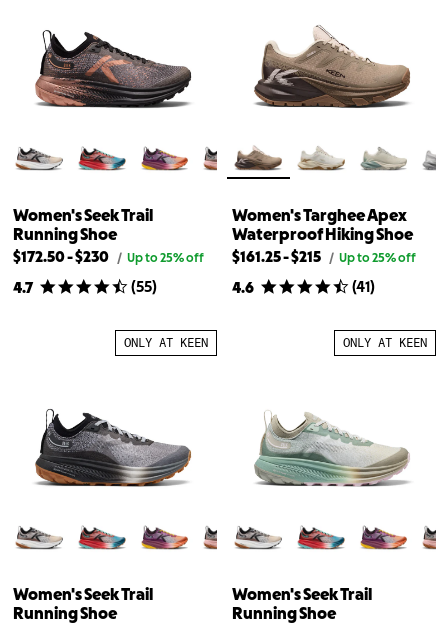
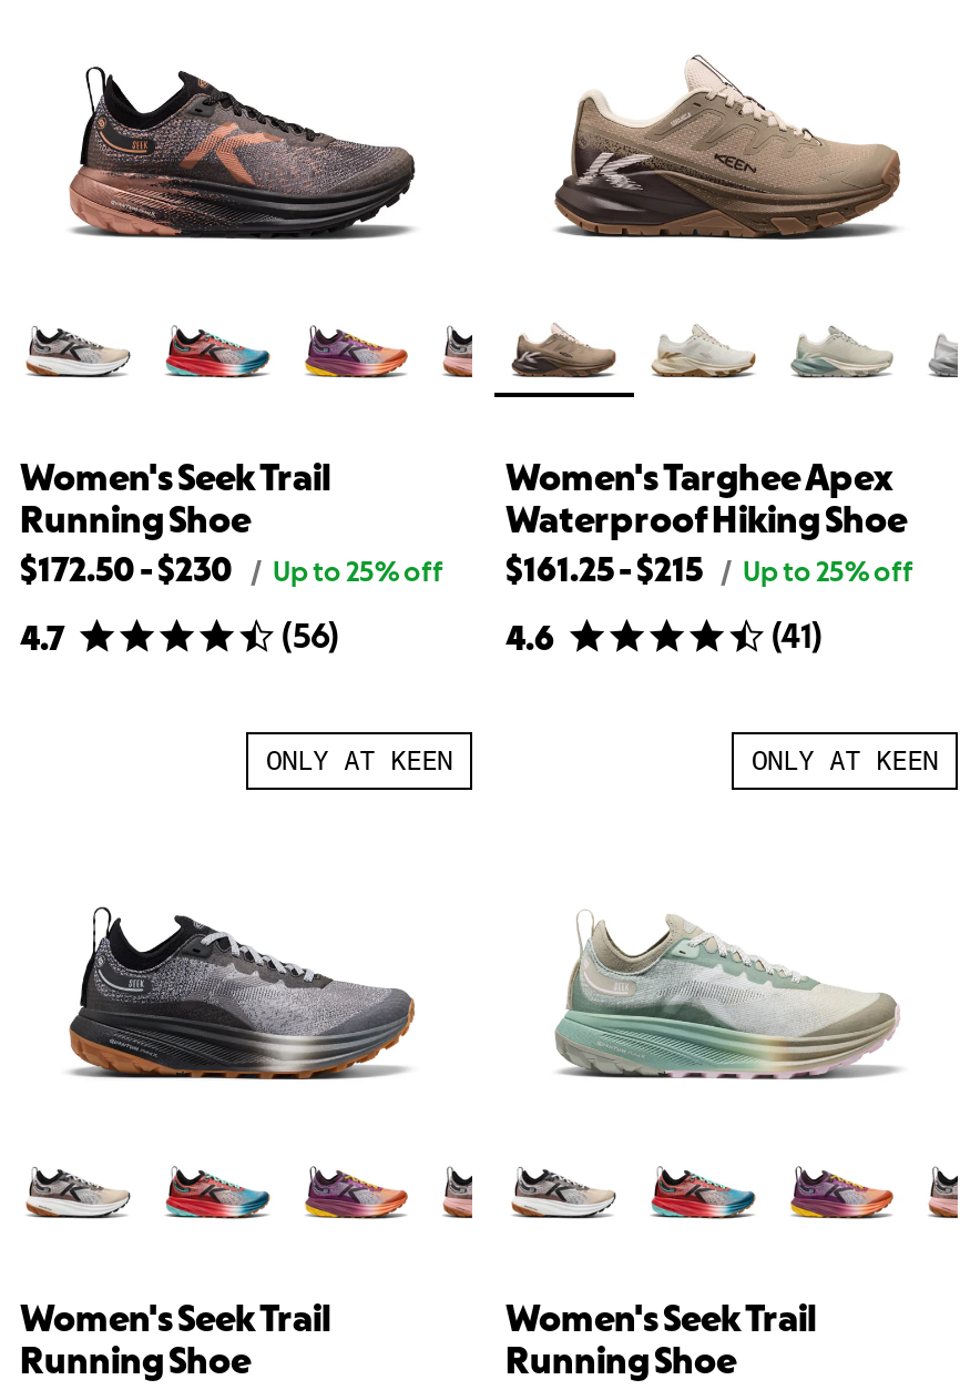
- (55)
+ (56)
